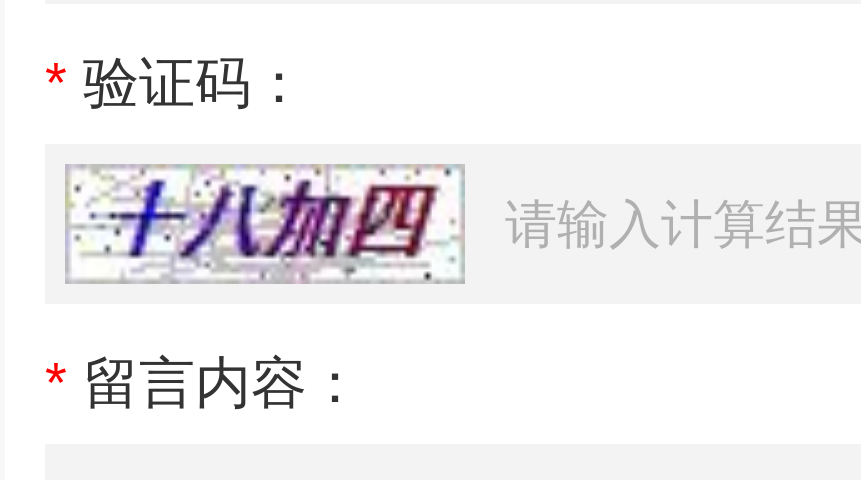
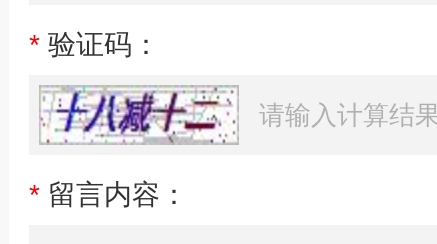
- [image]
+ [image]
